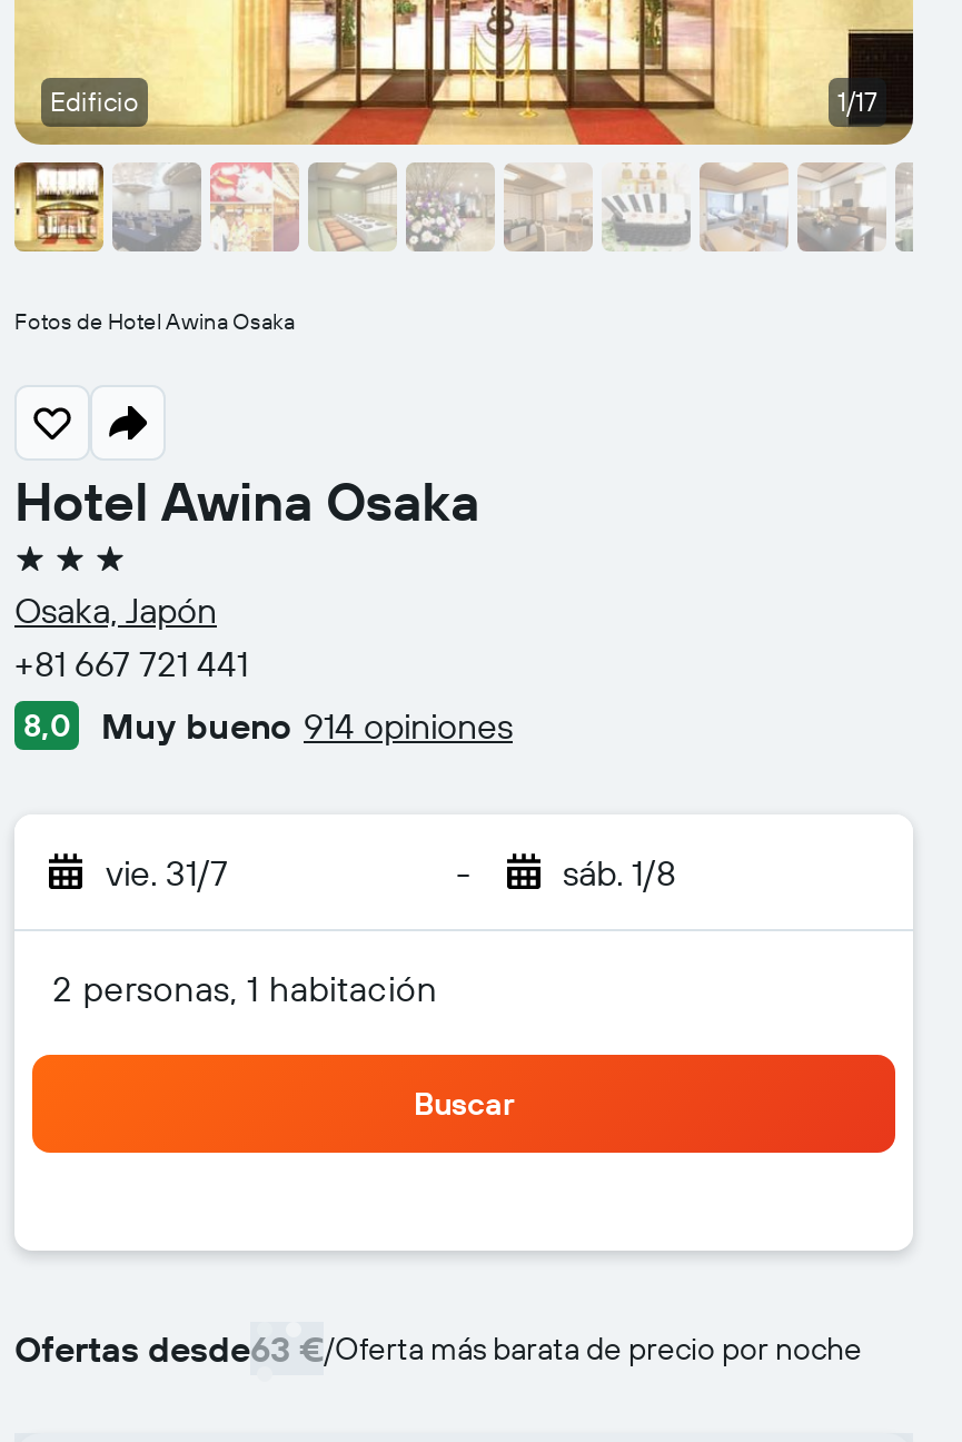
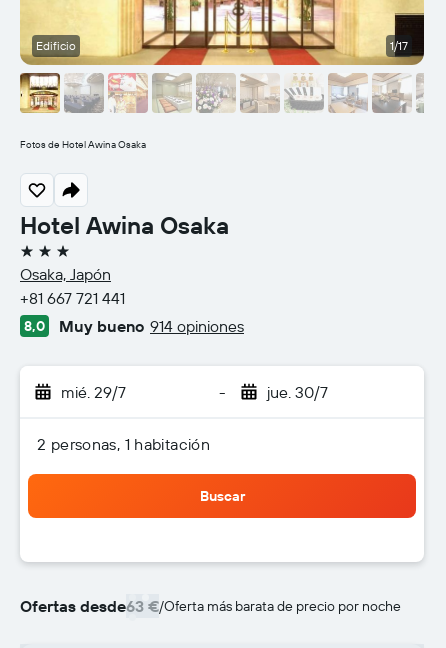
- vie. 31/7
+ mié. 29/7

- sáb. 1/8
+ jue. 30/7
